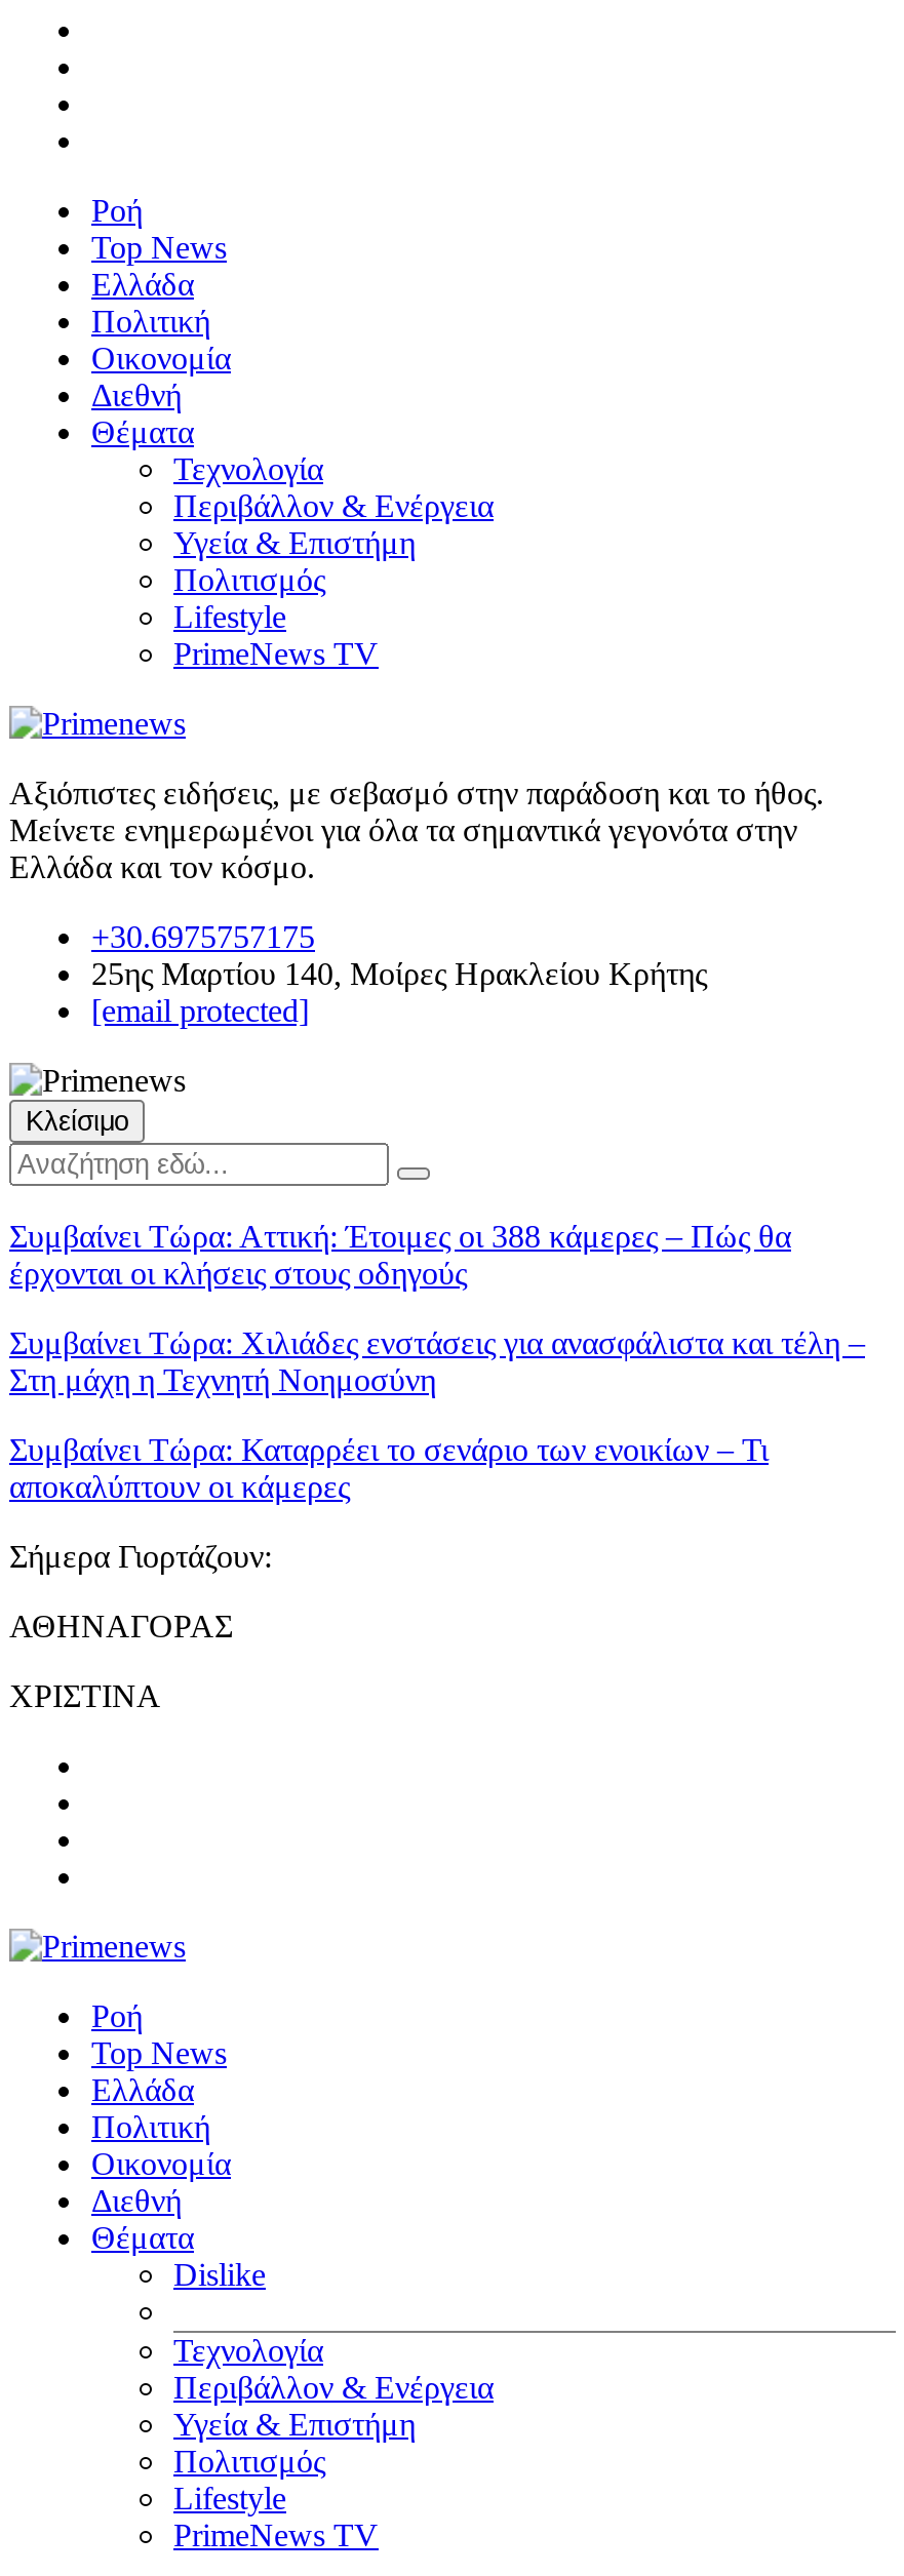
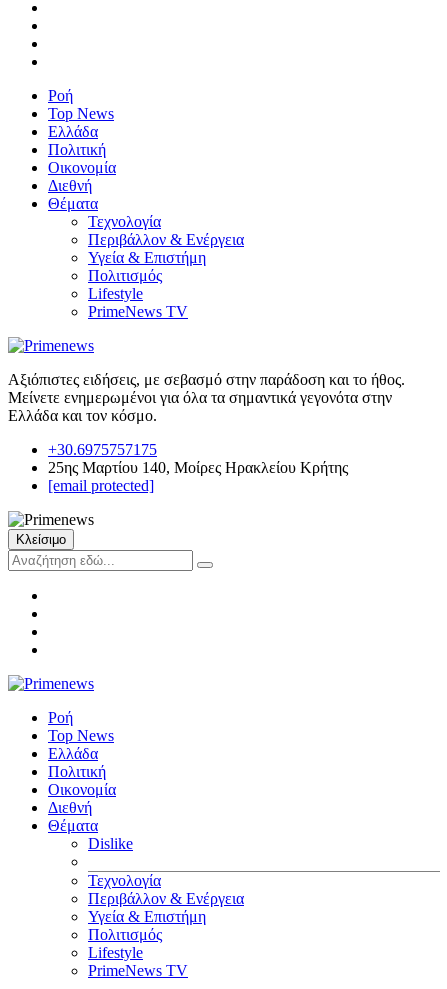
- Συμβαίνει Τώρα: Αττική: Έτοιμες οι 388 κάμερες – Πώς θα
- έρχονται οι κλήσεις στους οδηγούς
- Συμβαίνει Τώρα: Χιλιάδες ενστάσεις για ανασφάλιστα και τέλη –
- Στη μάχη η Τεχνητή Νοημοσύνη
- Συμβαίνει Τώρα: Καταρρέει το σενάριο των ενοικίων – Τι
- αποκαλύπτουν οι κάμερες
- Σήμερα Γιορτάζουν:
- ΑΘΗΝΑΓΟΡΑΣ
- ΧΡΙΣΤΙΝΑ
